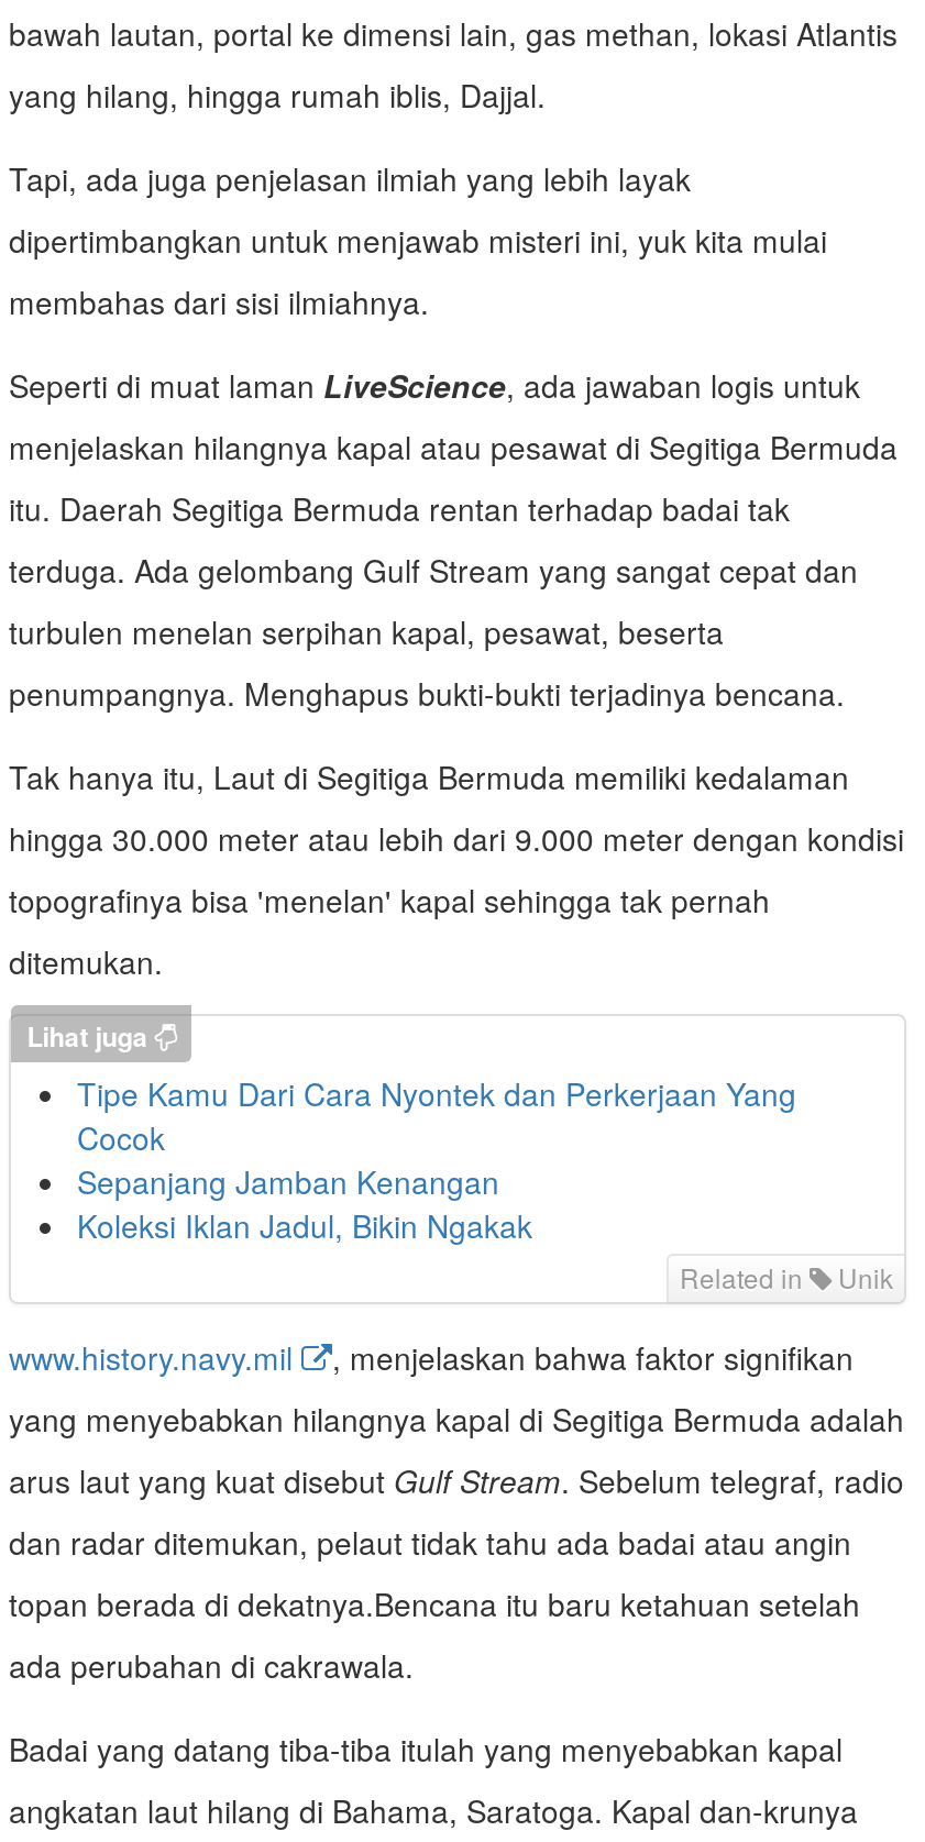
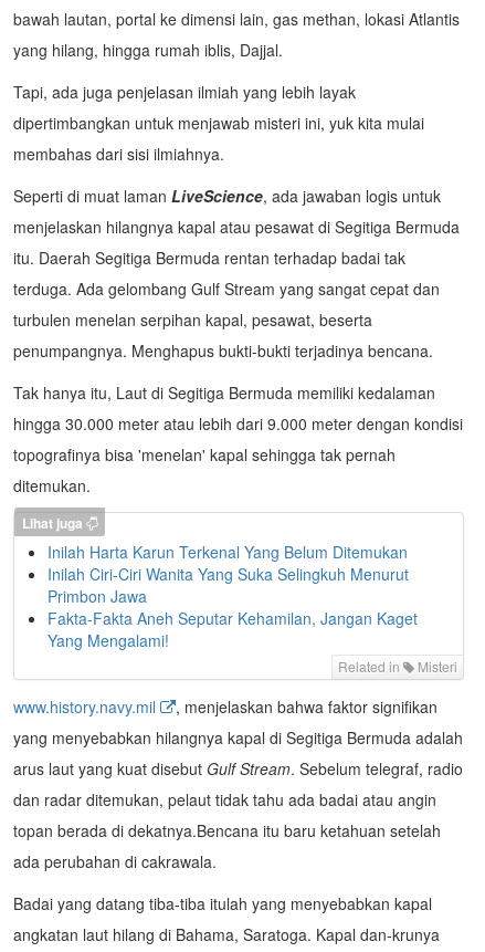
- Tipe Kamu Dari Cara Nyontek dan Perkerjaan Yang
- Cocok
- Sepanjang Jamban Kenangan
- Koleksi Iklan Jadul, Bikin Ngakak
- Related in Unik
+ Inilah Harta Karun Terkenal Yang Belum Ditemukan
+ Inilah Ciri-Ciri Wanita Yang Suka Selingkuh Menurut
+ Primbon Jawa
+ Fakta-Fakta Aneh Seputar Kehamilan, Jangan Kaget
+ Yang Mengalami!
+ Related in Misteri
